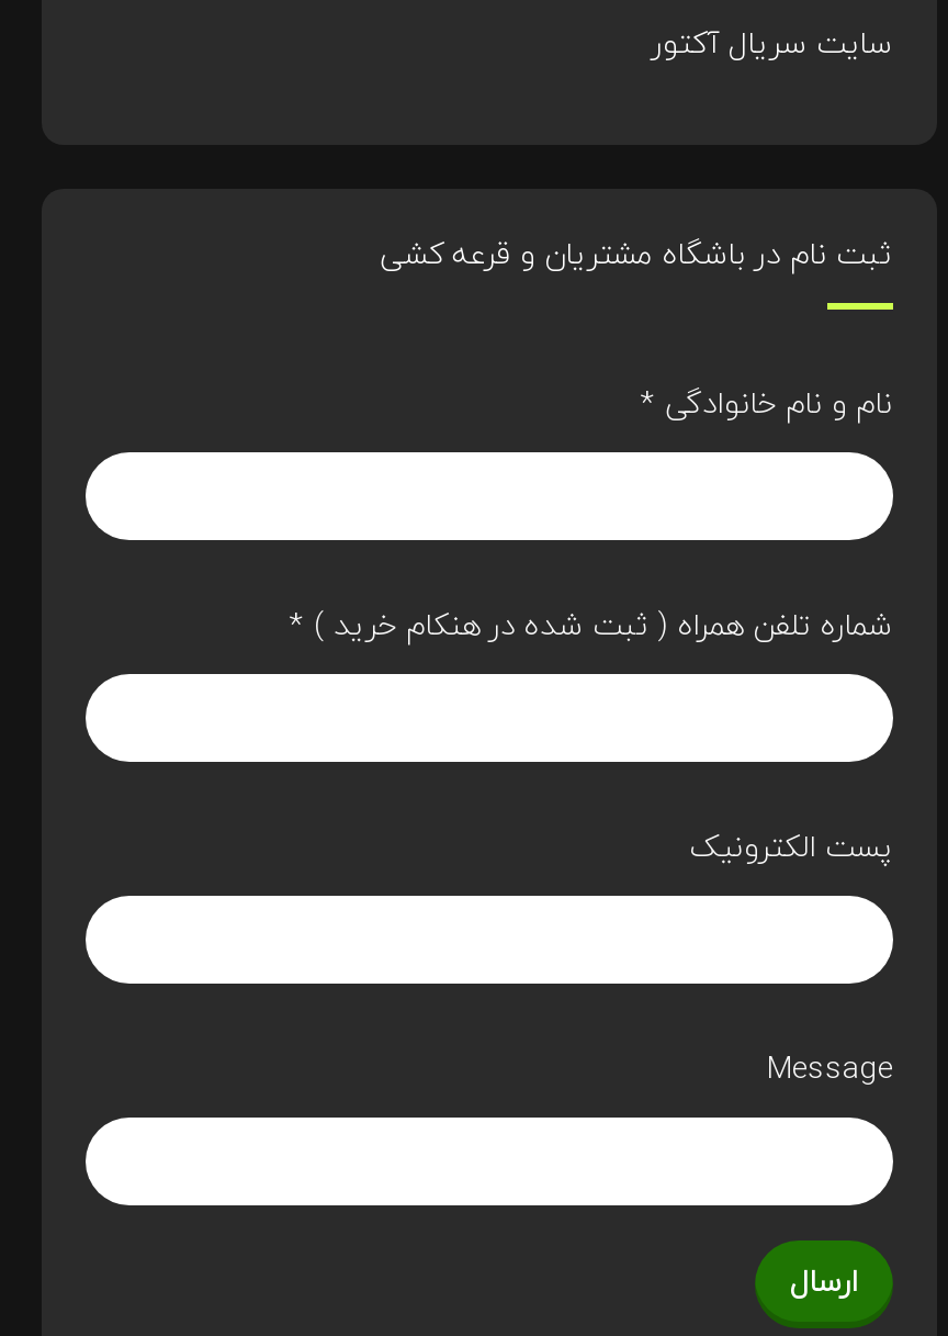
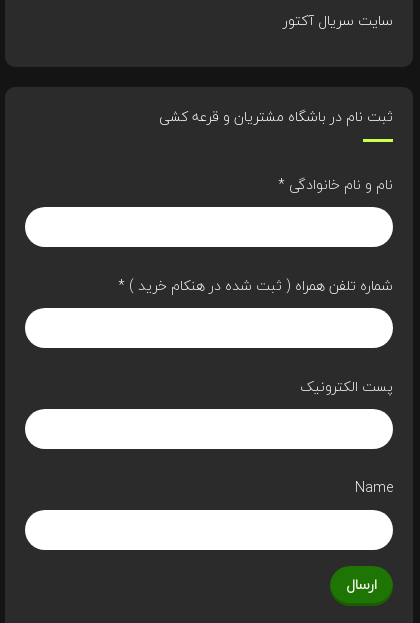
- Message
+ Name
